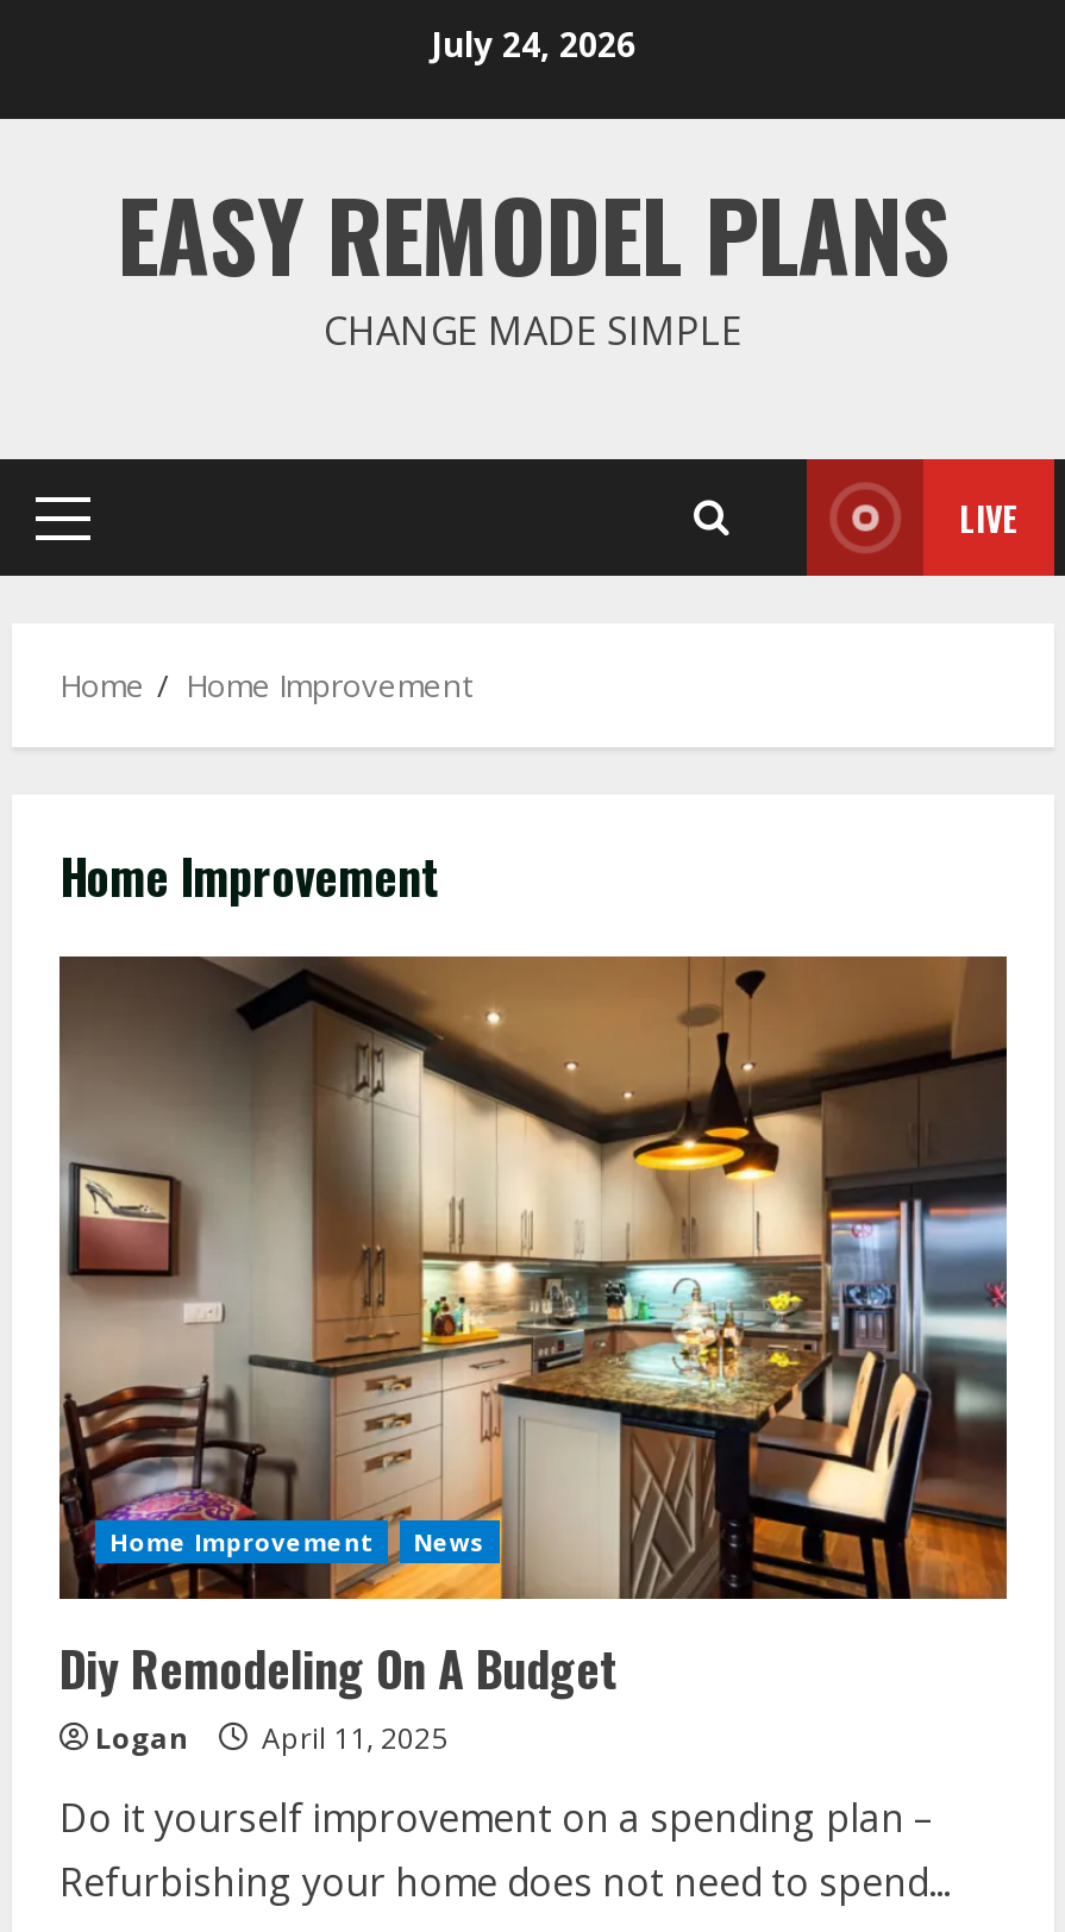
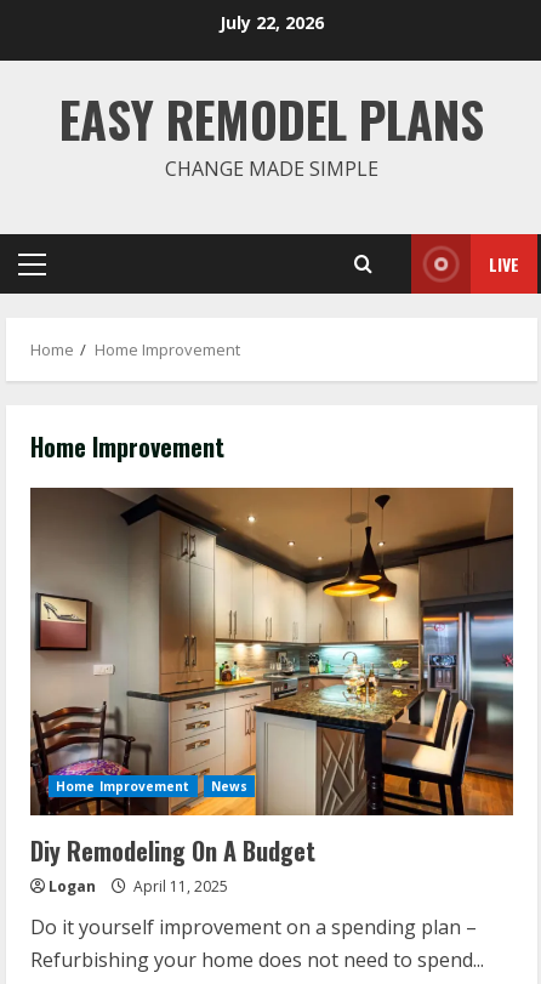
- July 24, 2026
+ July 22, 2026
